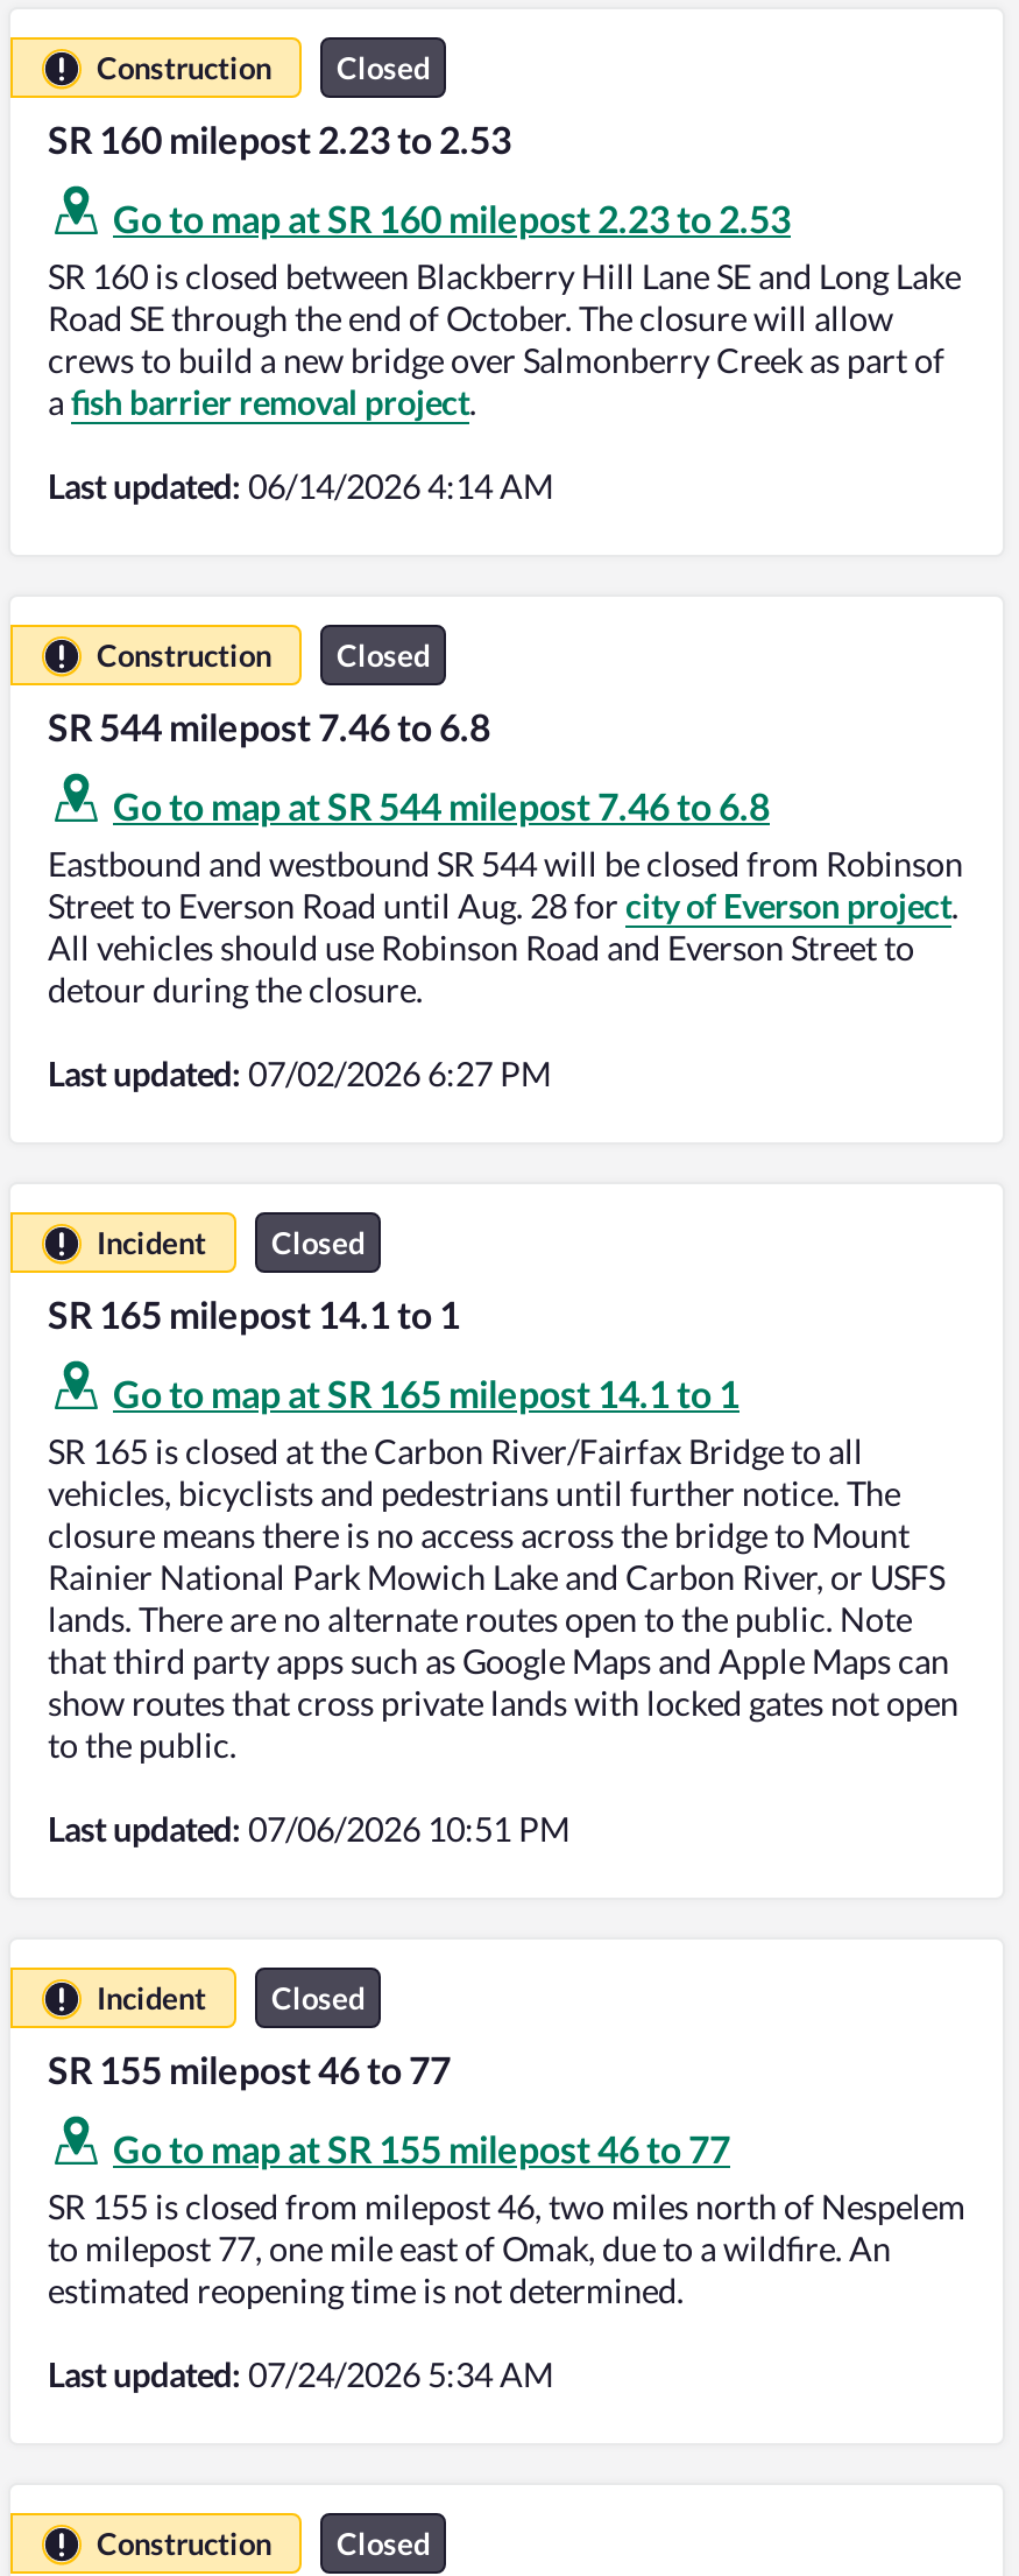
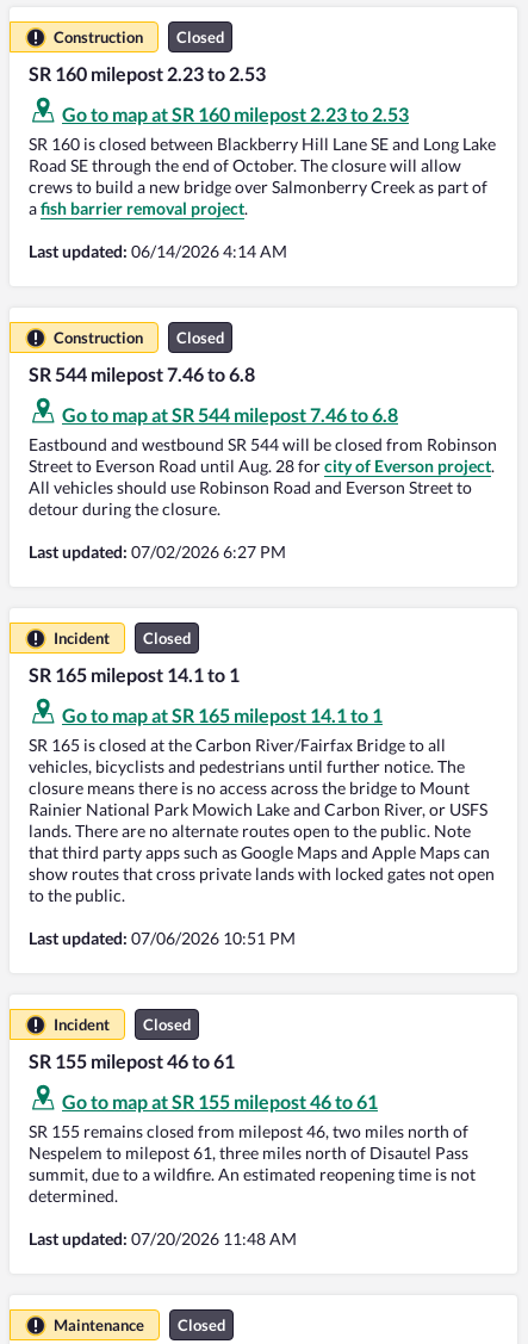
- SR 155 milepost 46 to 77
+ SR 155 milepost 46 to 61

- Go to map at SR 155 milepost 46 to 77
- SR 155 is closed from milepost 46, two miles north of Nespelem
- to milepost 77, one mile east of Omak, due to a wildfire. An
- estimated reopening time is not determined.
+ Go to map at SR 155 milepost 46 to 61
+ SR 155 remains closed from milepost 46, two miles north of
+ Nespelem to milepost 61, three miles north of Disautel Pass
+ summit, due to a wildfire. An estimated reopening time is not
+ determined.

- Last updated: 07/24/2026 5:34 AM
+ Last updated: 07/20/2026 11:48 AM

- Construction
+ Maintenance
